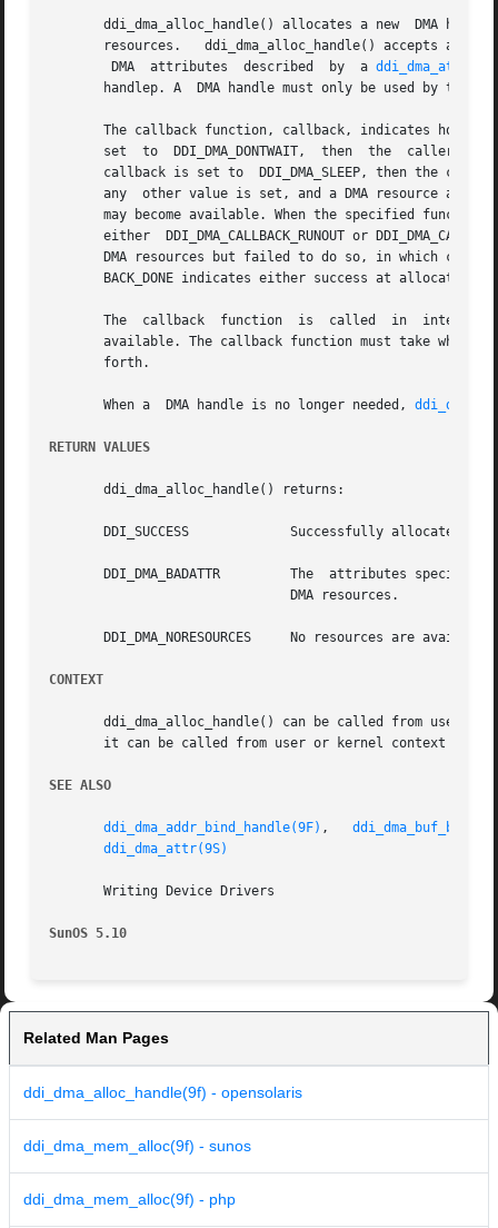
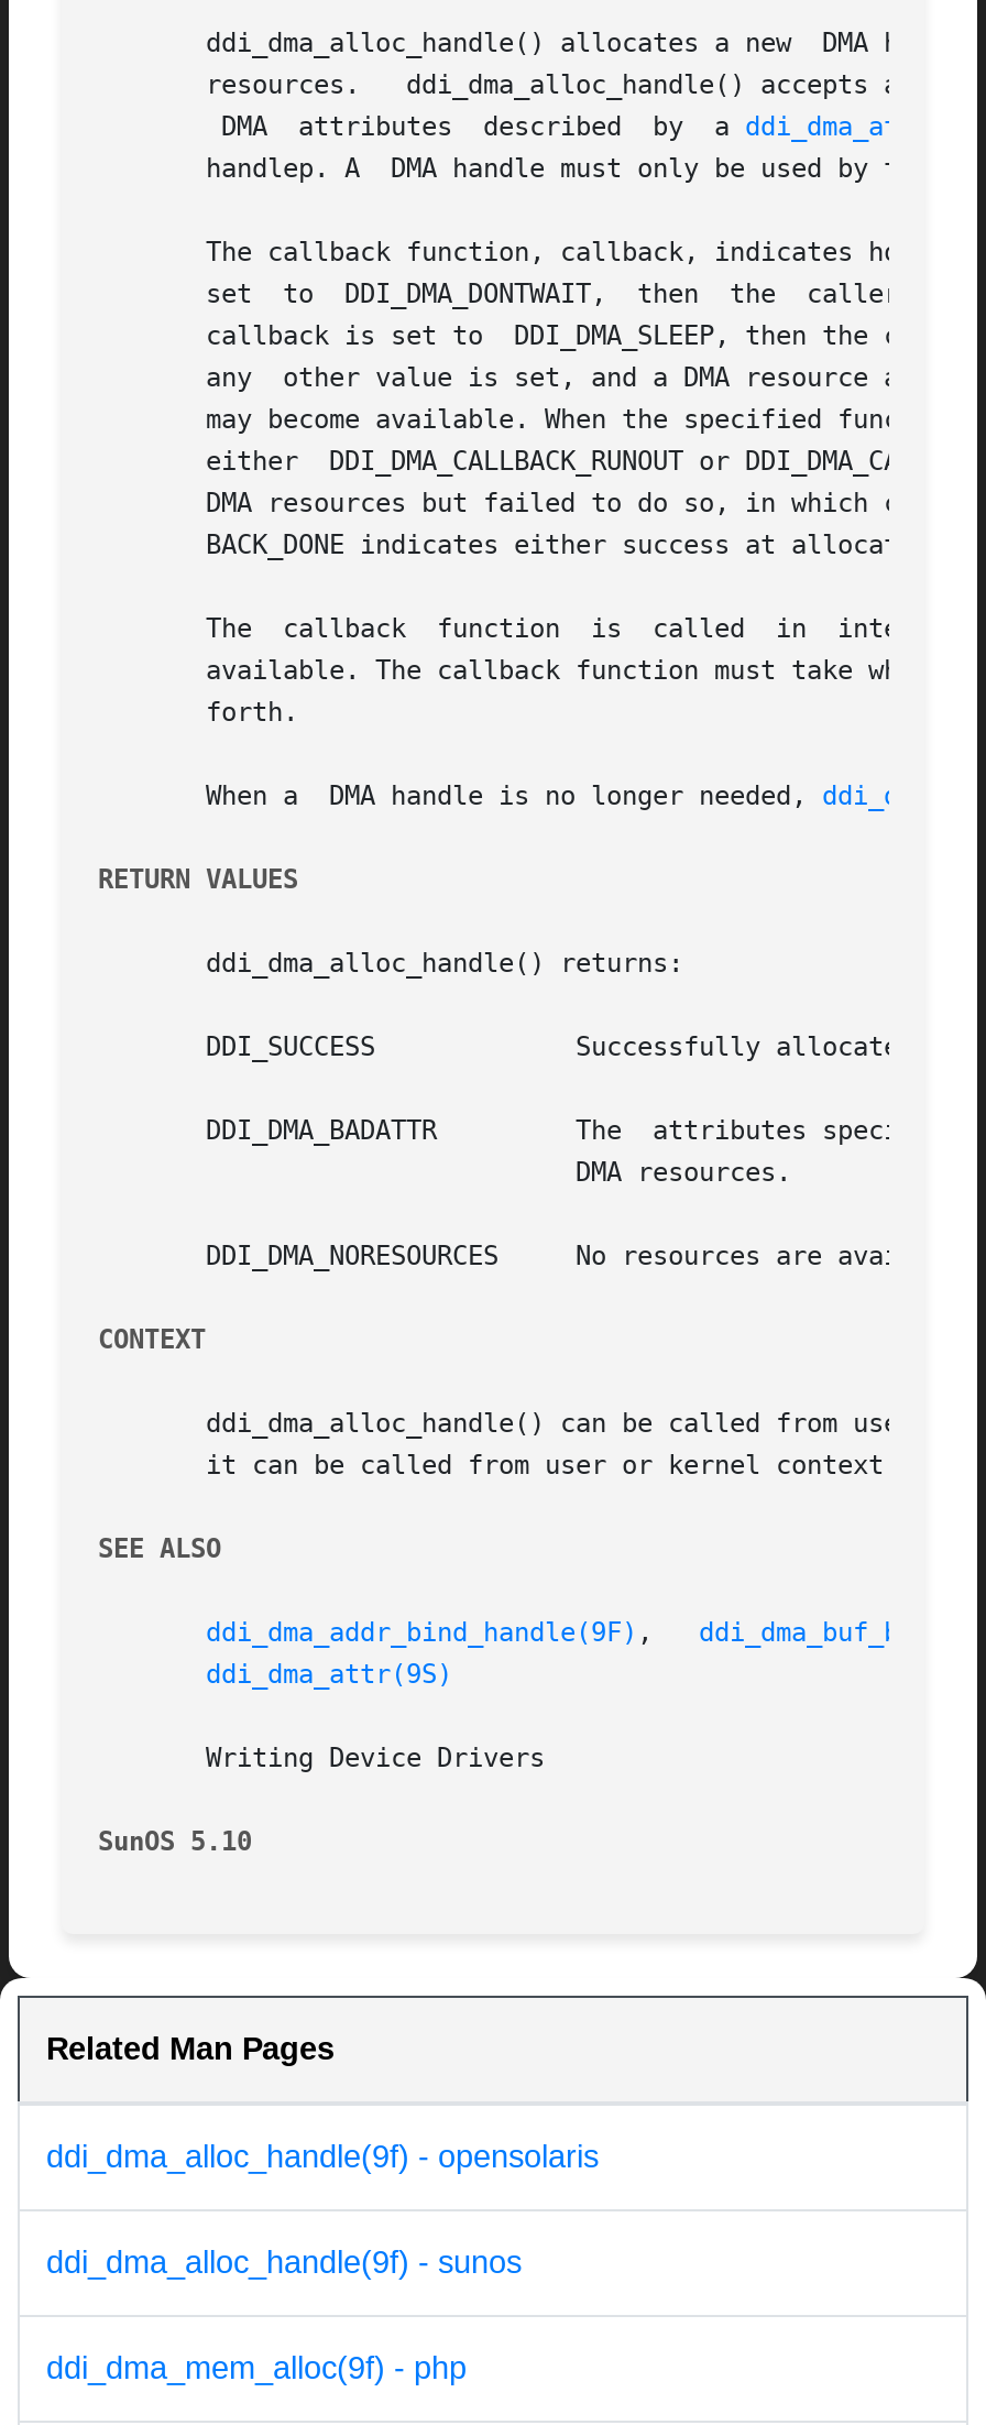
- ddi_dma_mem_alloc(9f) - sunos
+ ddi_dma_alloc_handle(9f) - sunos
